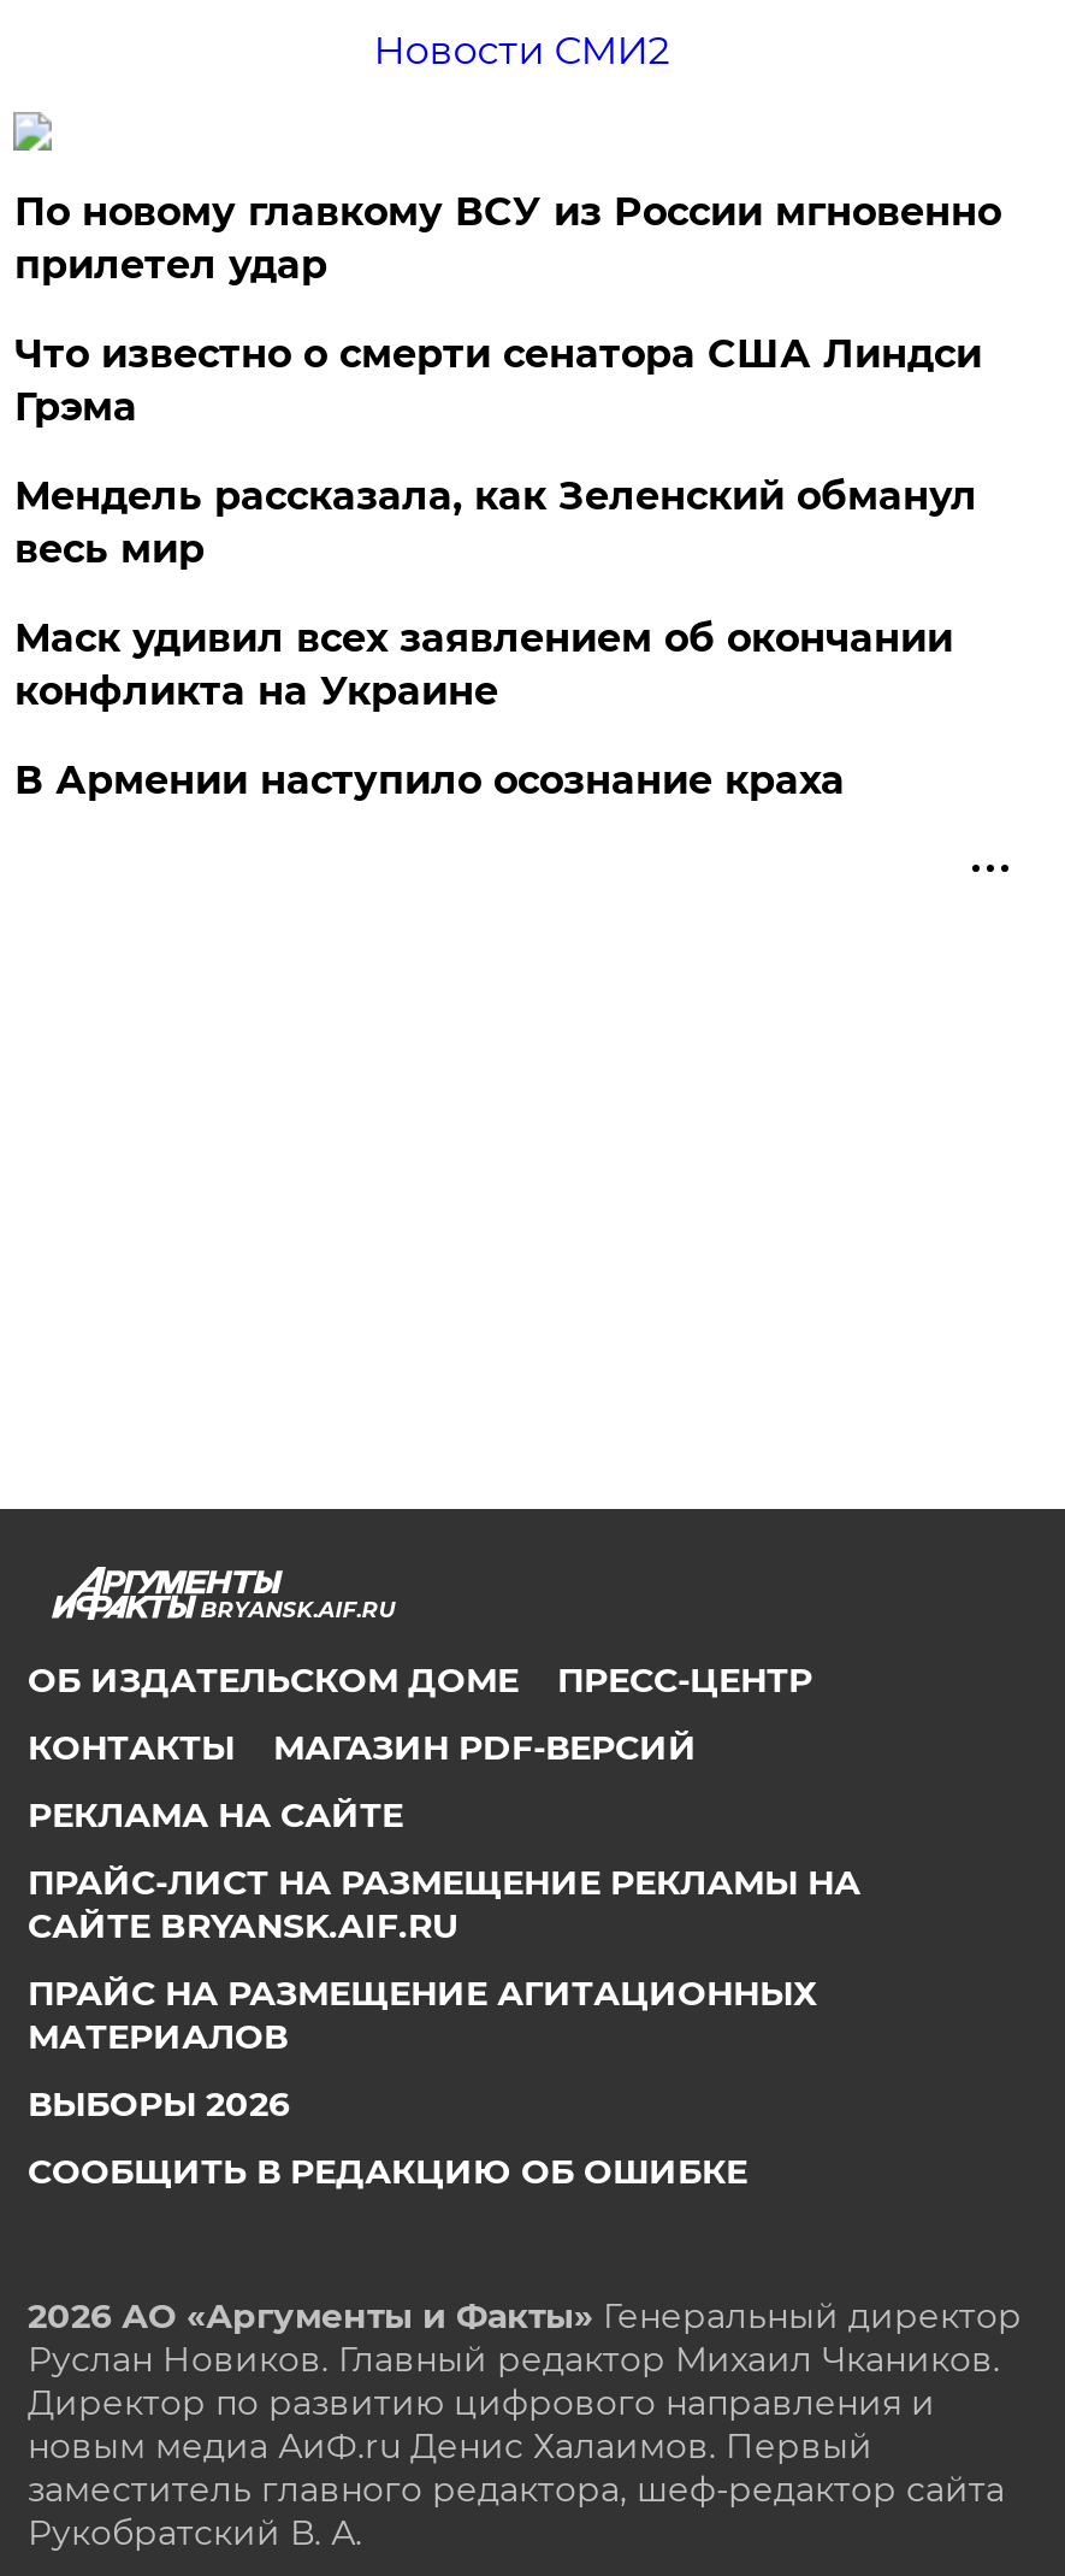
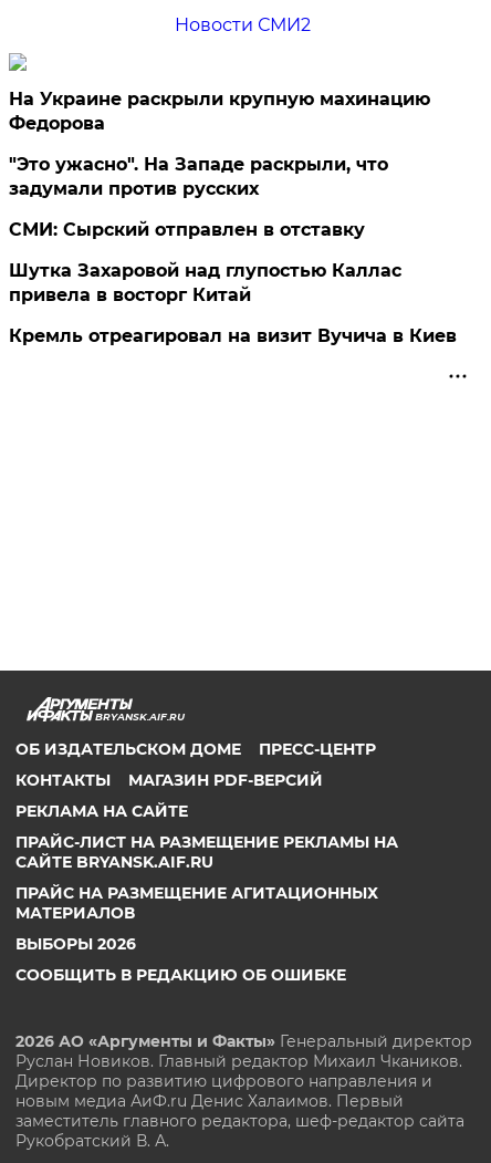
- По новому главкому ВСУ из России мгновенно
- прилетел удар
+ На Украине раскрыли крупную махинацию
+ Федорова

- Что известно о смерти сенатора США Линдси
- Грэма
+ "Это ужасно". На Западе раскрыли, что
+ задумали против русских

- Мендель рассказала, как Зеленский обманул
- весь мир
+ СМИ: Сырский отправлен в отставку

- Маск удивил всех заявлением об окончании
- конфликта на Украине
+ Шутка Захаровой над глупостью Каллас
+ привела в восторг Китай

- В Армении наступило осознание краха
+ Кремль отреагировал на визит Вучича в Киев
